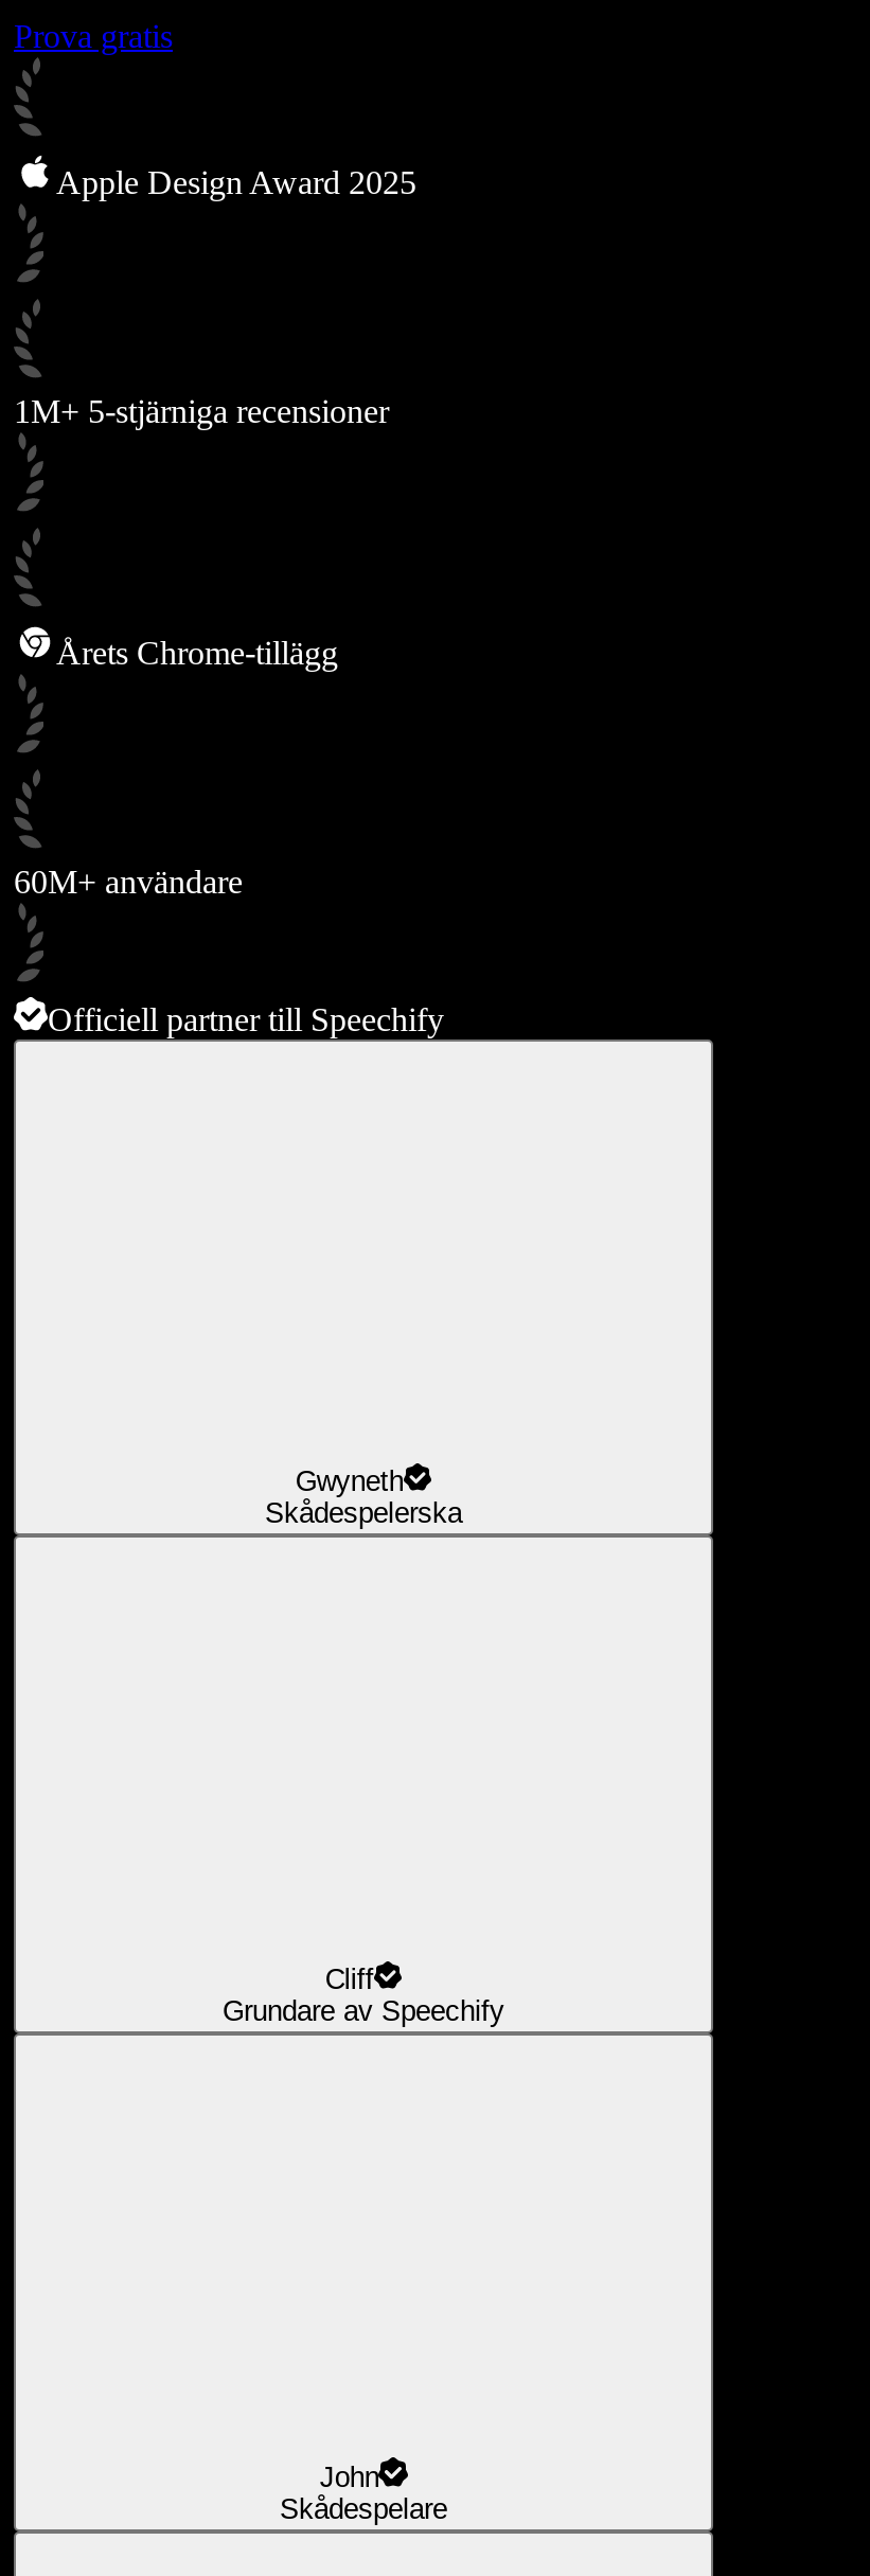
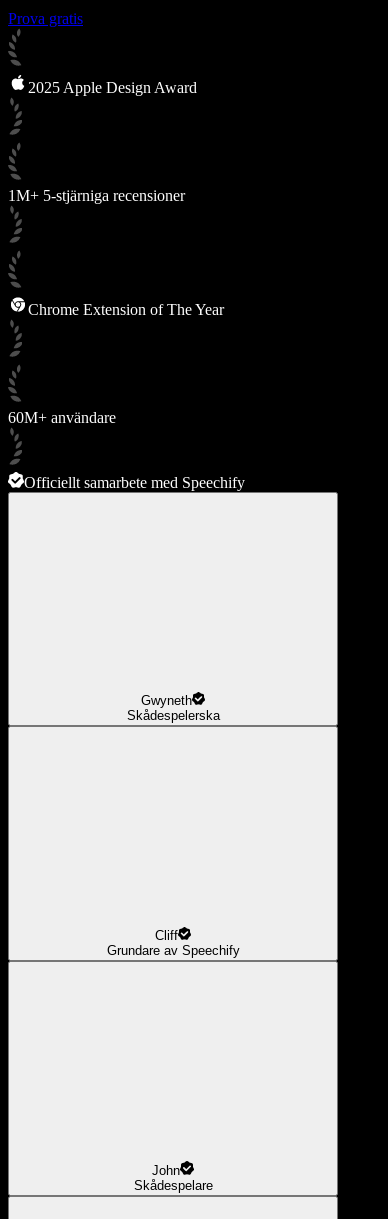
- Apple Design Award 2025
+ 2025 Apple Design Award

- Årets Chrome-tillägg
+ Chrome Extension of The Year

- Officiell partner till Speechify
+ Officiellt samarbete med Speechify
